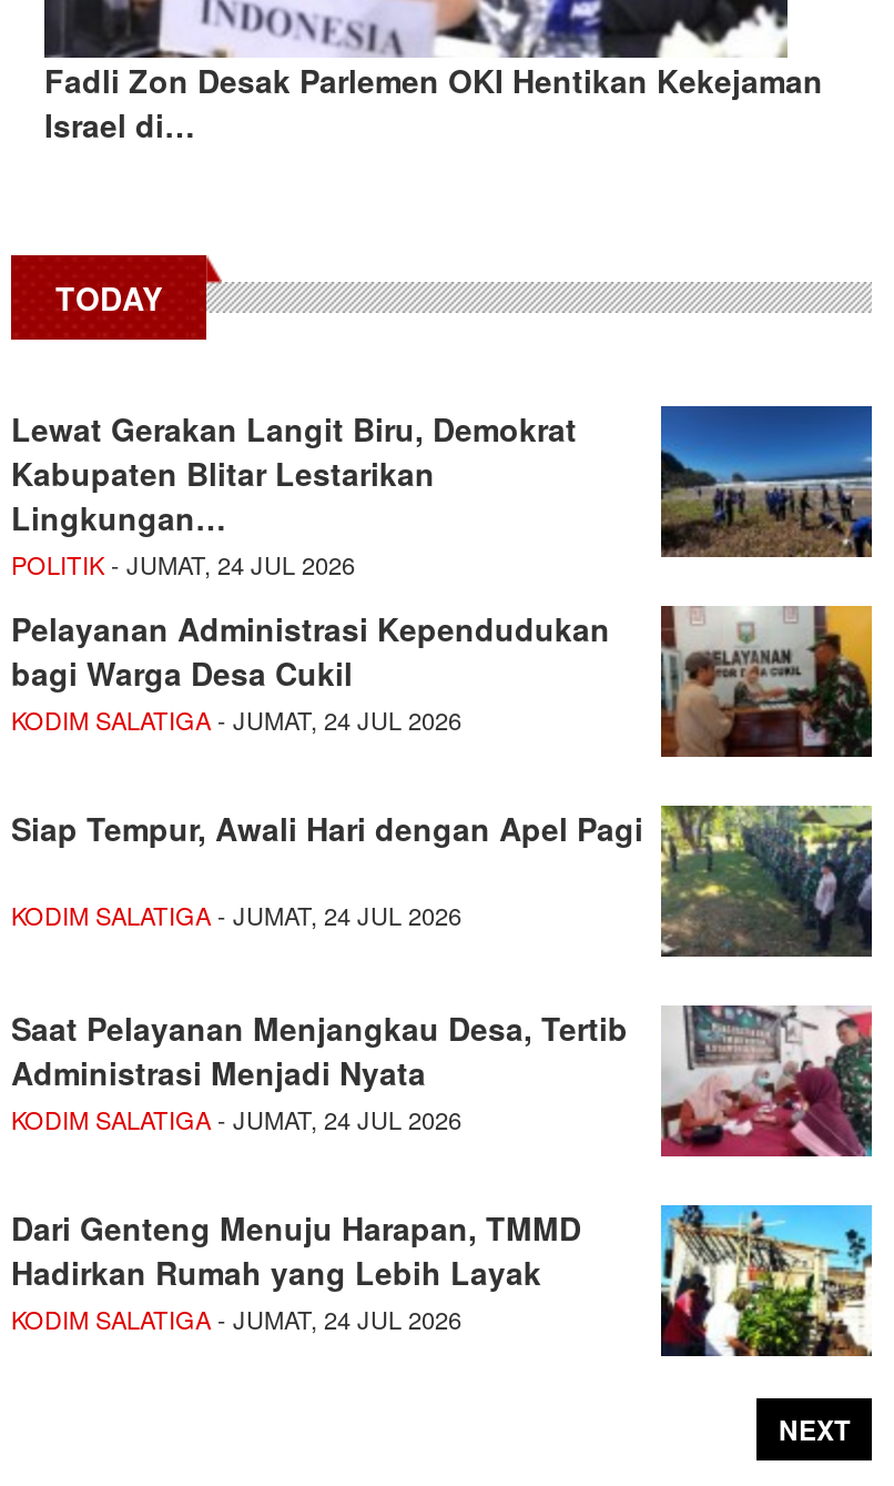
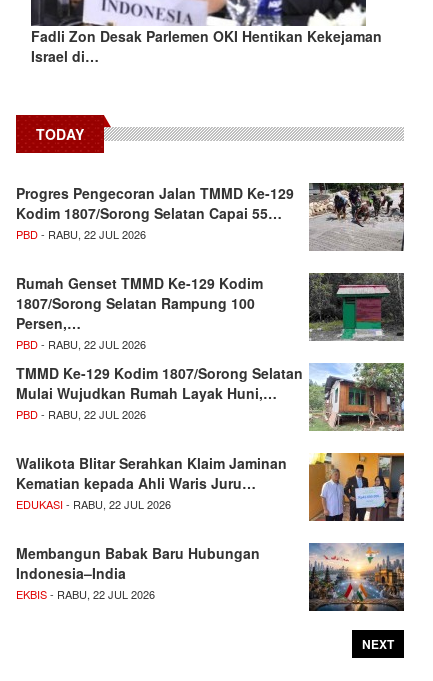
- [image]
- Lewat Gerakan Langit Biru, Demokrat
- Kabupaten Blitar Lestarikan
- Lingkungan…
- POLITIK - JUMAT, 24 JUL 2026
- Pelayanan Administrasi Kependudukan
- bagi Warga Desa Cukil
- KODIM SALATIGA - JUMAT, 24 JUL 2026
- Siap Tempur, Awali Hari dengan Apel Pagi
- KODIM SALATIGA - JUMAT, 24 JUL 2026
- Saat Pelayanan Menjangkau Desa, Tertib
- Administrasi Menjadi Nyata
- KODIM SALATIGA - JUMAT, 24 JUL 2026
- Dari Genteng Menuju Harapan, TMMD
- Hadirkan Rumah yang Lebih Layak
- KODIM SALATIGA - JUMAT, 24 JUL 2026
+ [image]
+ Progres Pengecoran Jalan TMMD Ke-129
+ Kodim 1807/Sorong Selatan Capai 55…
+ PBD - RABU, 22 JUL 2026
+ Rumah Genset TMMD Ke-129 Kodim
+ 1807/Sorong Selatan Rampung 100
+ Persen,…
+ PBD - RABU, 22 JUL 2026
+ TMMD Ke-129 Kodim 1807/Sorong Selatan
+ Mulai Wujudkan Rumah Layak Huni,…
+ PBD - RABU, 22 JUL 2026
+ Walikota Blitar Serahkan Klaim Jaminan
+ Kematian kepada Ahli Waris Juru…
+ EDUKASI - RABU, 22 JUL 2026
+ Membangun Babak Baru Hubungan
+ Indonesia–India
+ EKBIS - RABU, 22 JUL 2026

- [image]
+ [image]

- [image]
+ [image]

- [image]
+ [image]

- [image]
+ [image]
